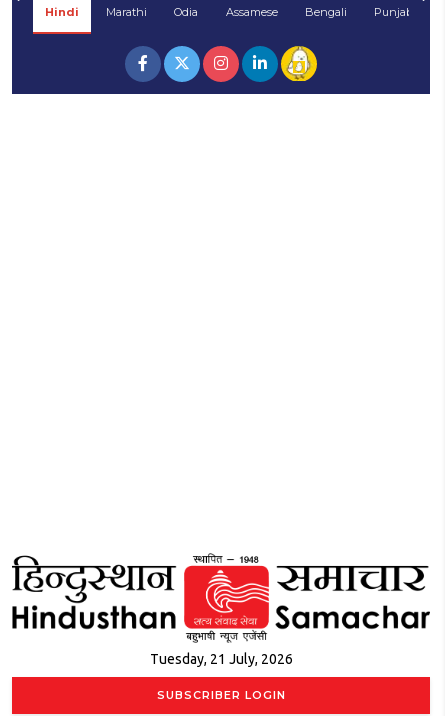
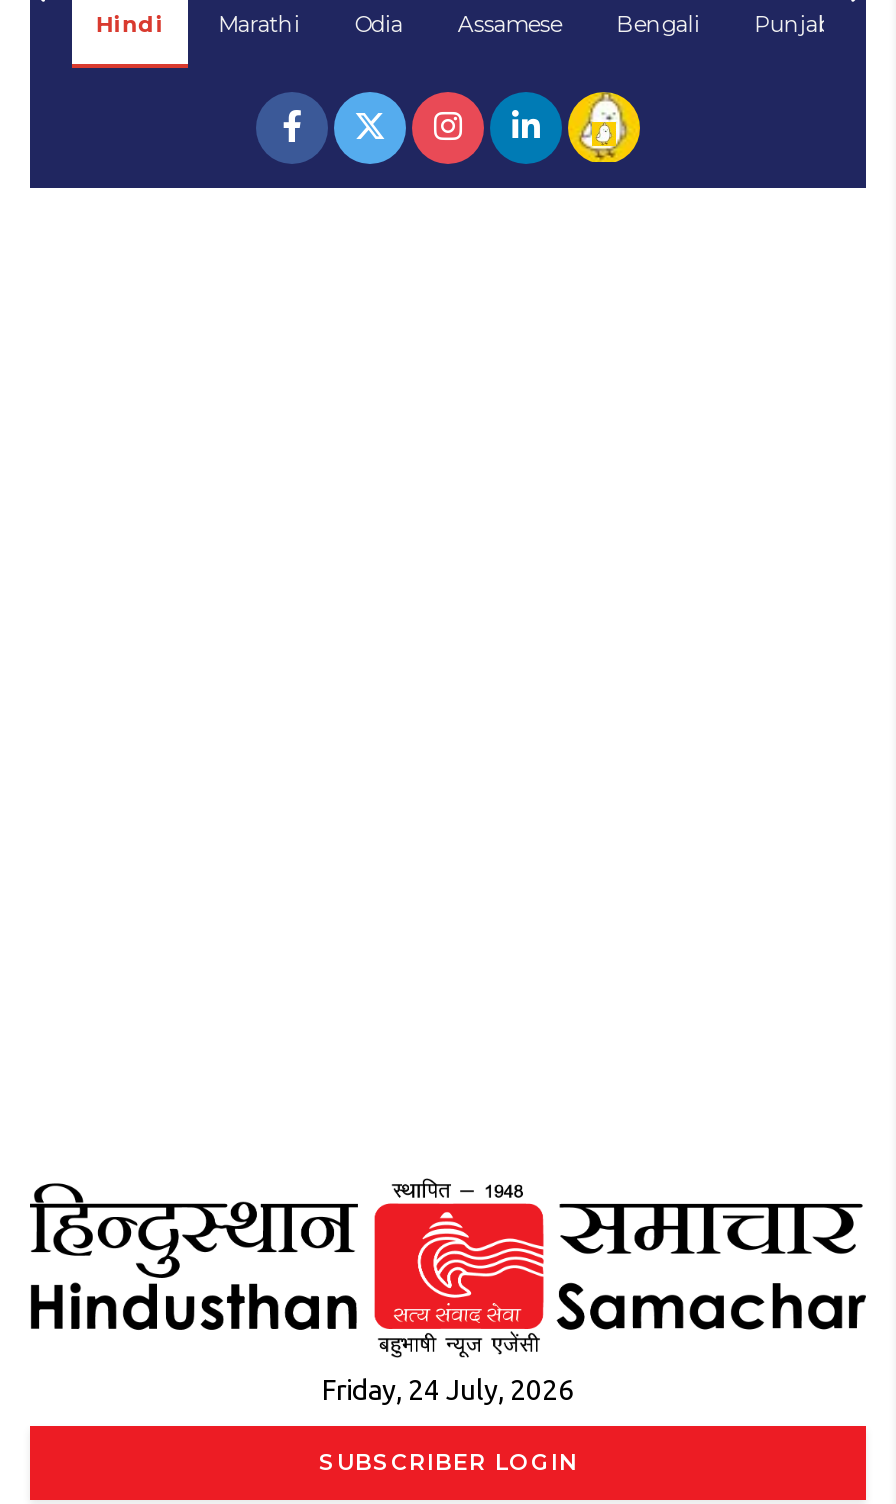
- Tuesday, 21 July, 2026
+ Friday, 24 July, 2026
